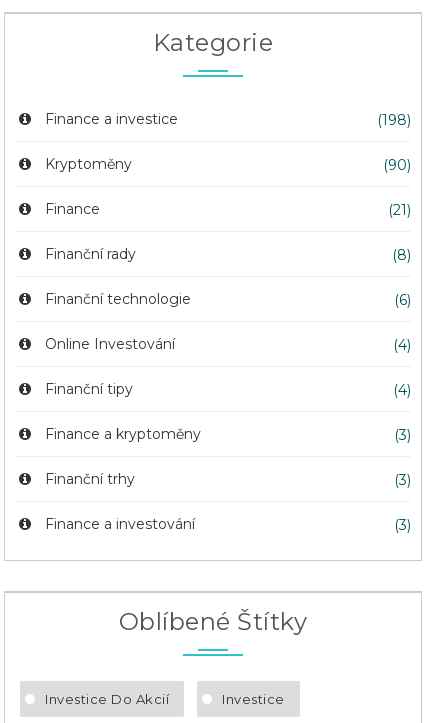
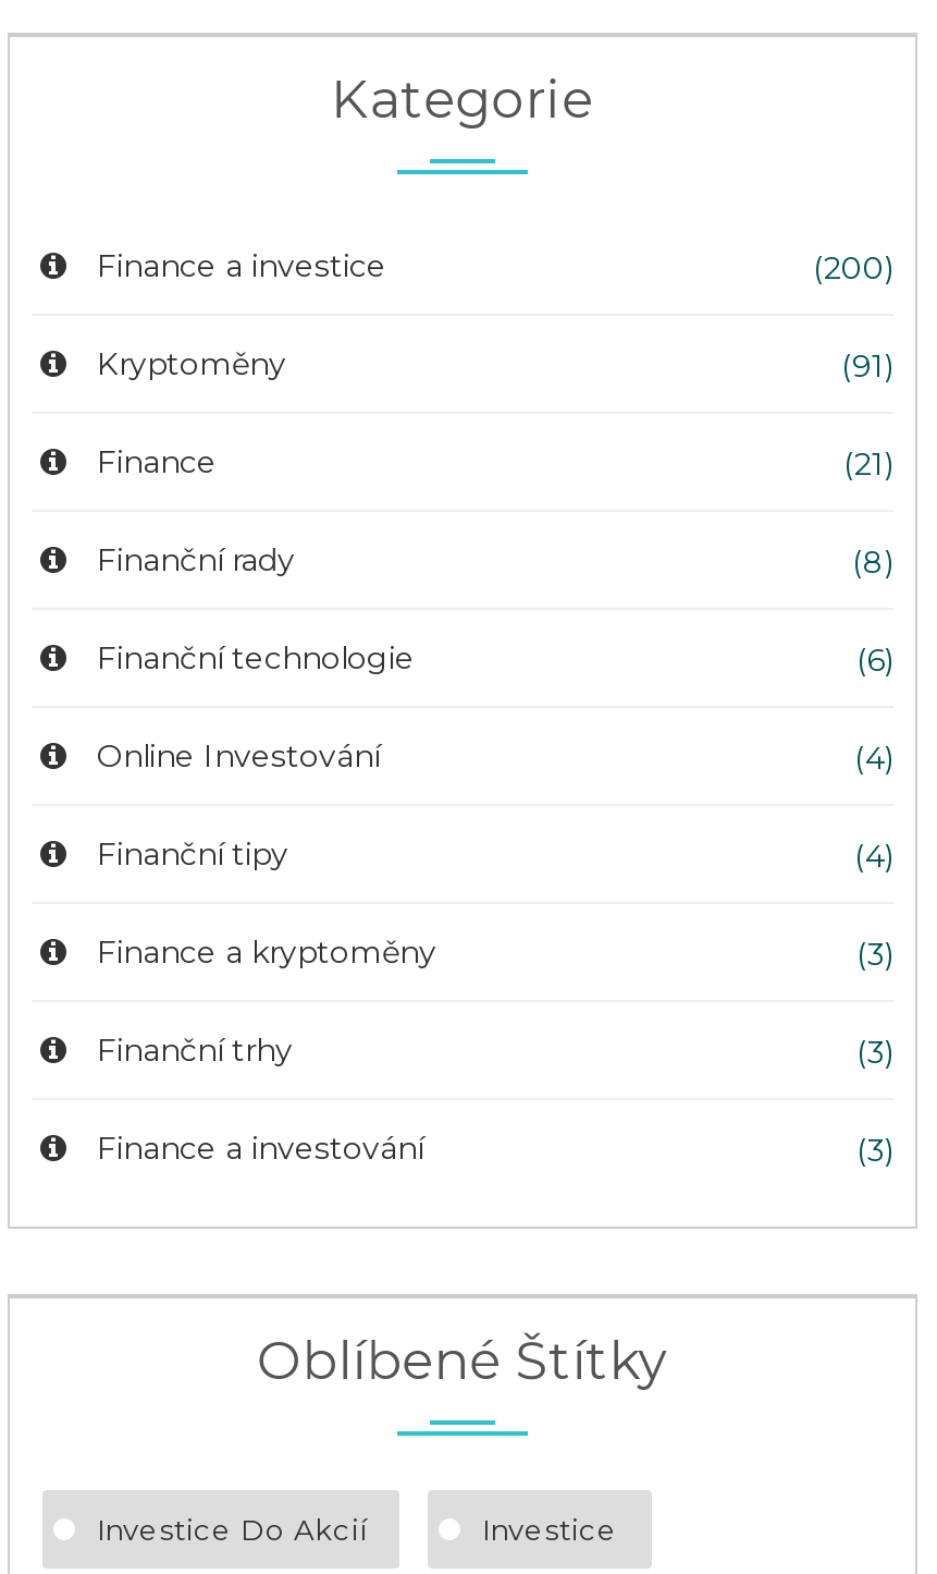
- (198)
+ (200)

- (90)
+ (91)
